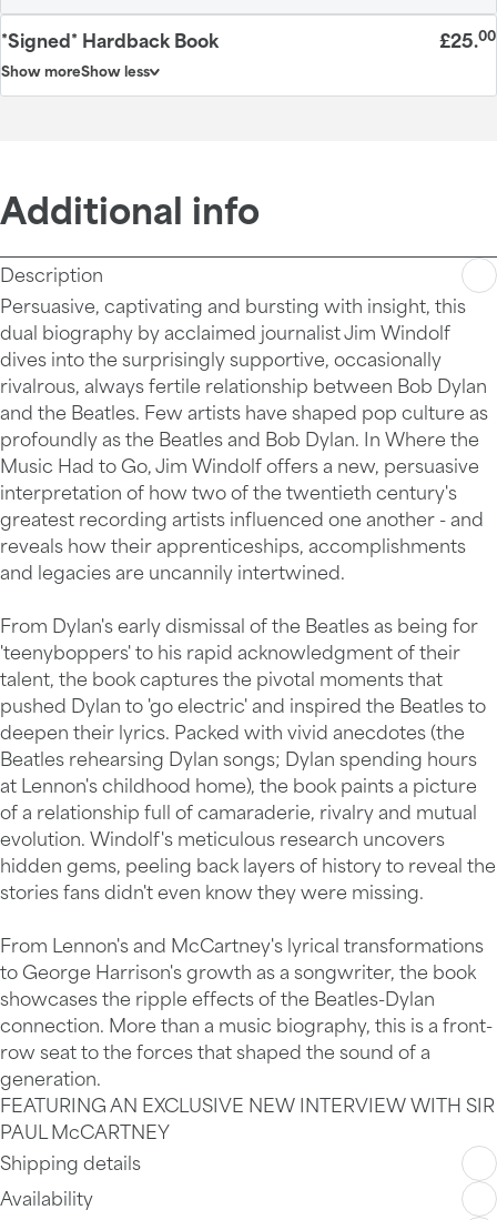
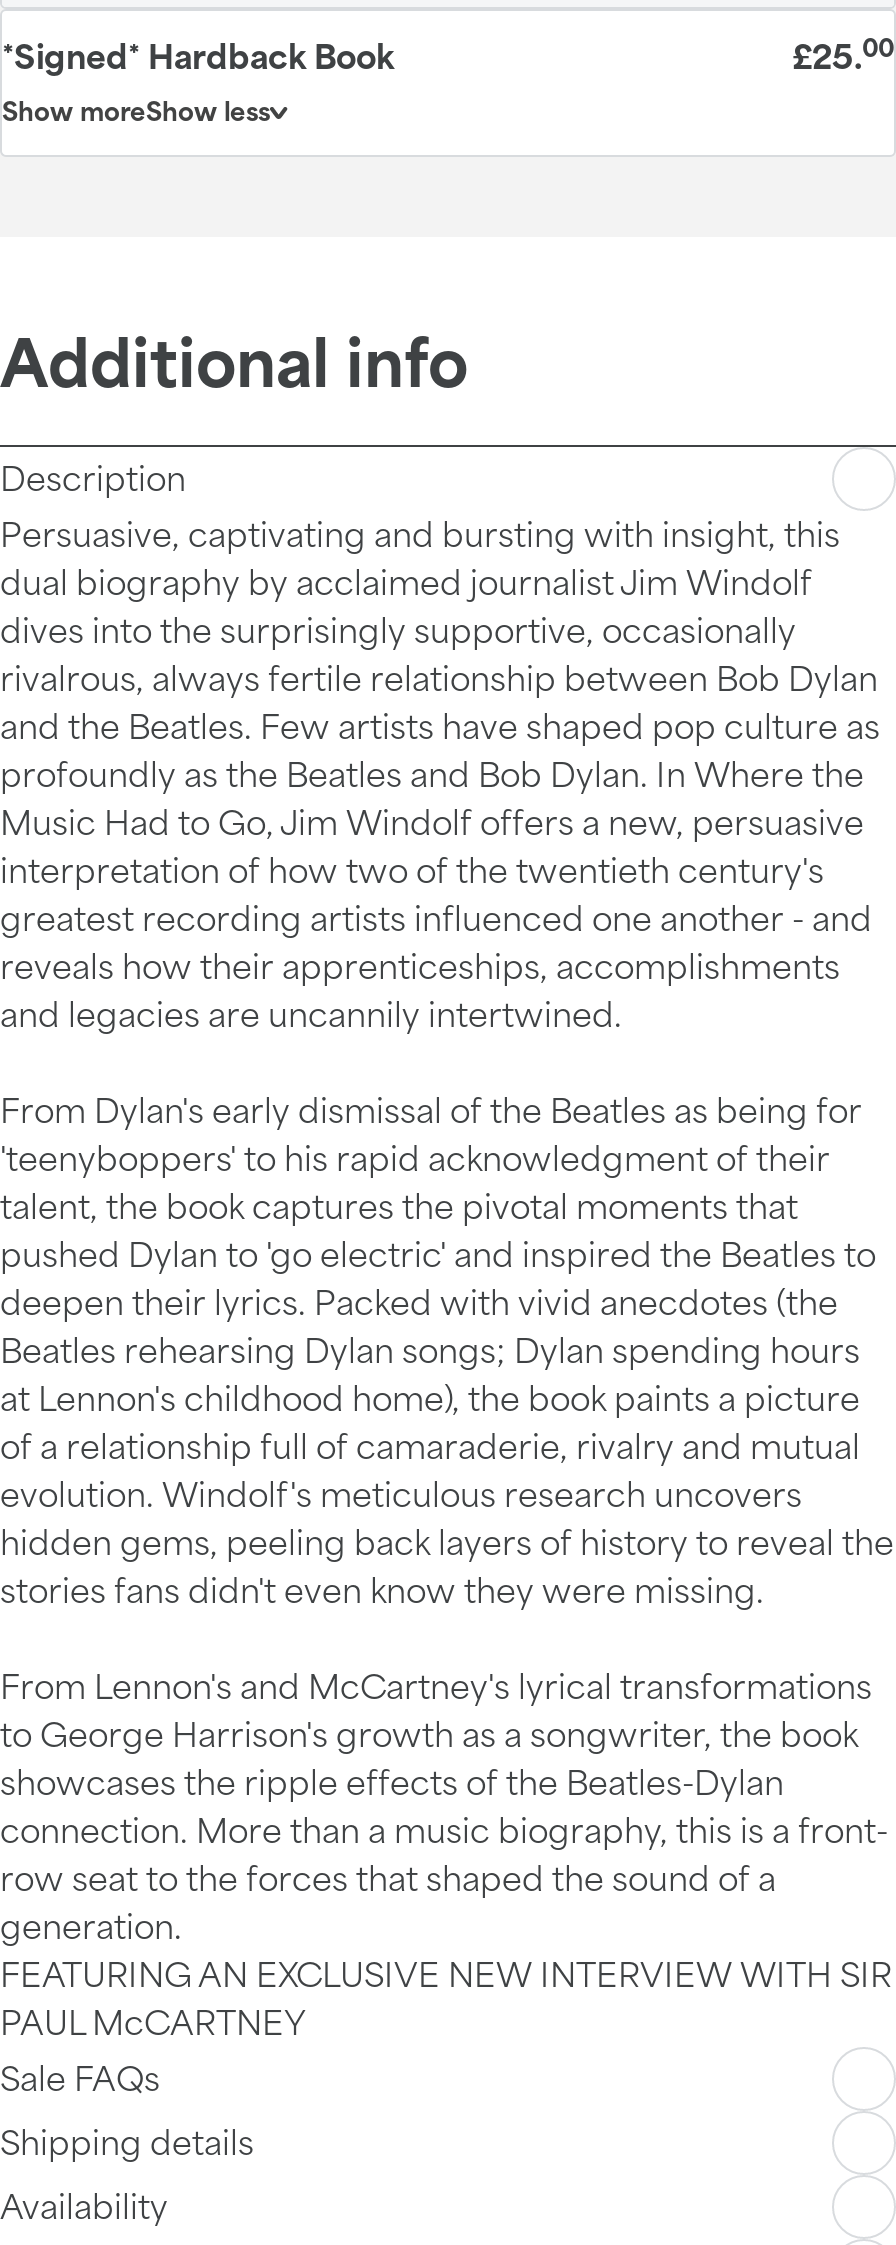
+ Sale FAQs
